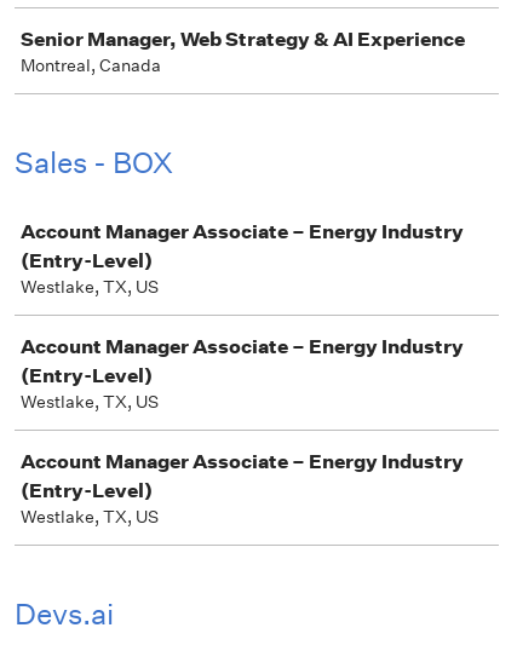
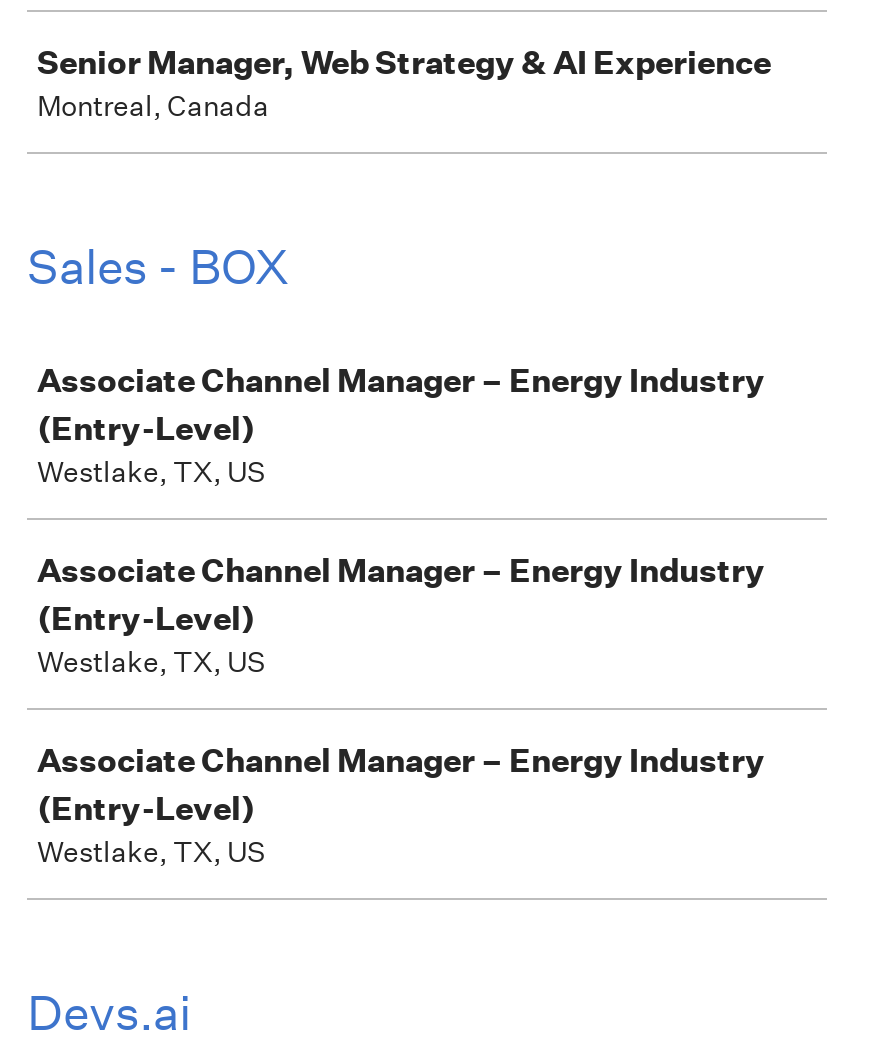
- Account Manager Associate – Energy Industry
+ Associate Channel Manager – Energy Industry

- Account Manager Associate – Energy Industry
+ Associate Channel Manager – Energy Industry

- Account Manager Associate – Energy Industry
+ Associate Channel Manager – Energy Industry
